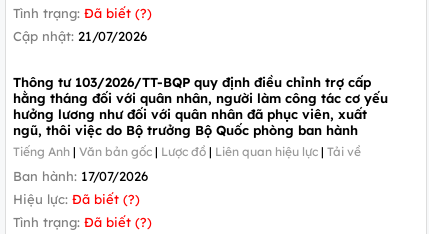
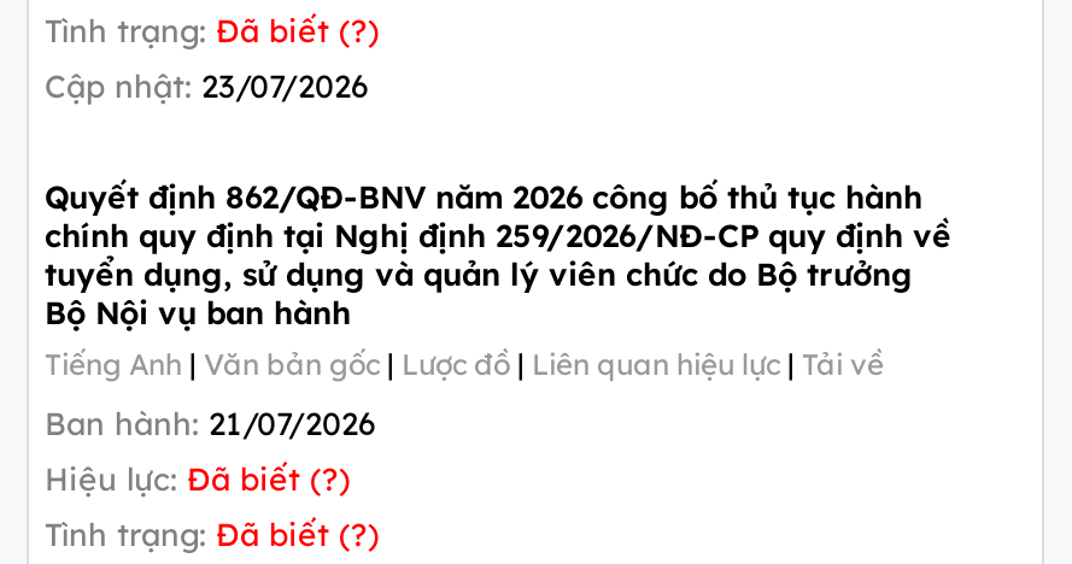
- Cập nhật: 21/07/2026
+ Cập nhật: 23/07/2026

- Thông tư 103/2026/TT-BQP quy định điều chỉnh trợ cấp
- hằng tháng đối với quân nhân, người làm công tác cơ yếu
- hưởng lương như đối với quân nhân đã phục viên, xuất
- ngũ, thôi việc do Bộ trưởng Bộ Quốc phòng ban hành
+ Quyết định 862/QĐ-BNV năm 2026 công bố thủ tục hành
+ chính quy định tại Nghị định 259/2026/NĐ-CP quy định về
+ tuyển dụng, sử dụng và quản lý viên chức do Bộ trưởng
+ Bộ Nội vụ ban hành

- Ban hành: 17/07/2026
+ Ban hành: 21/07/2026
